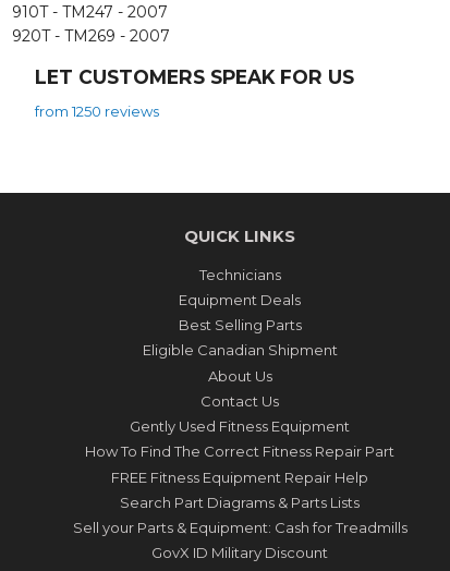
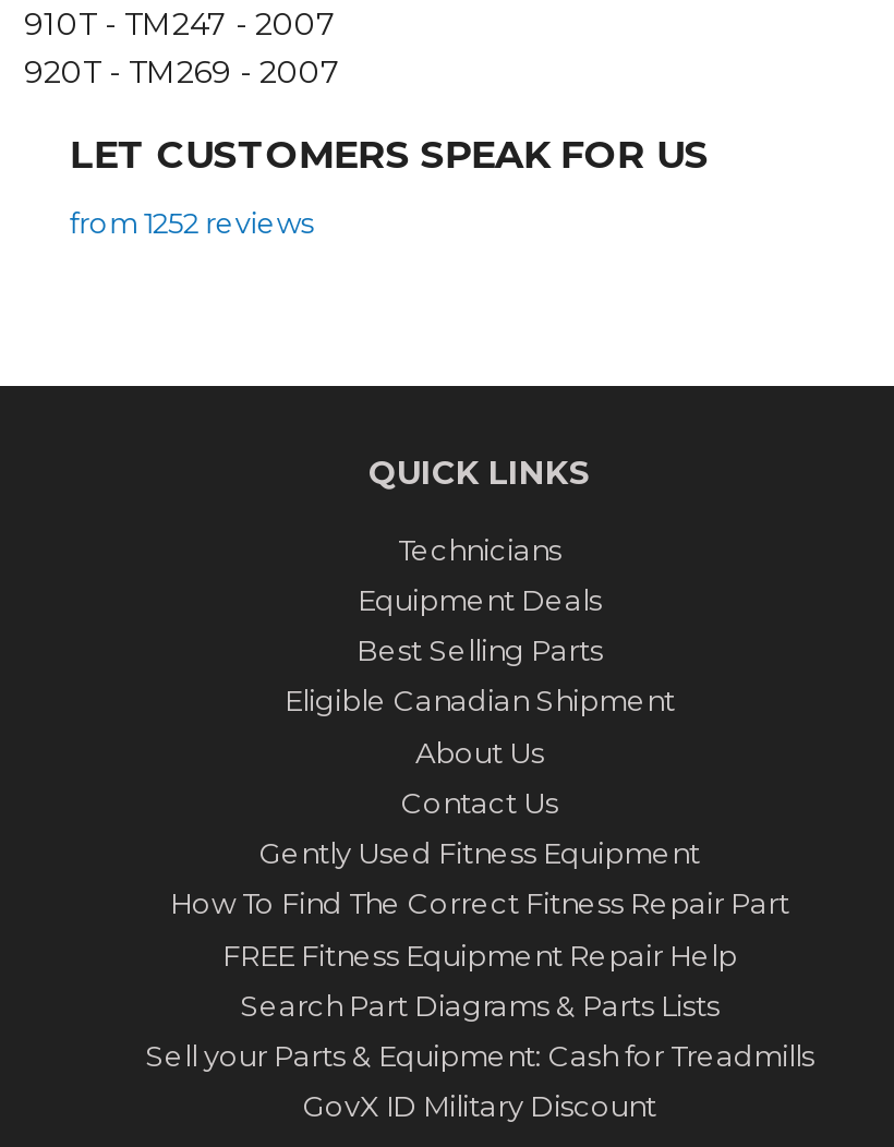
- from 1250 reviews
+ from 1252 reviews
